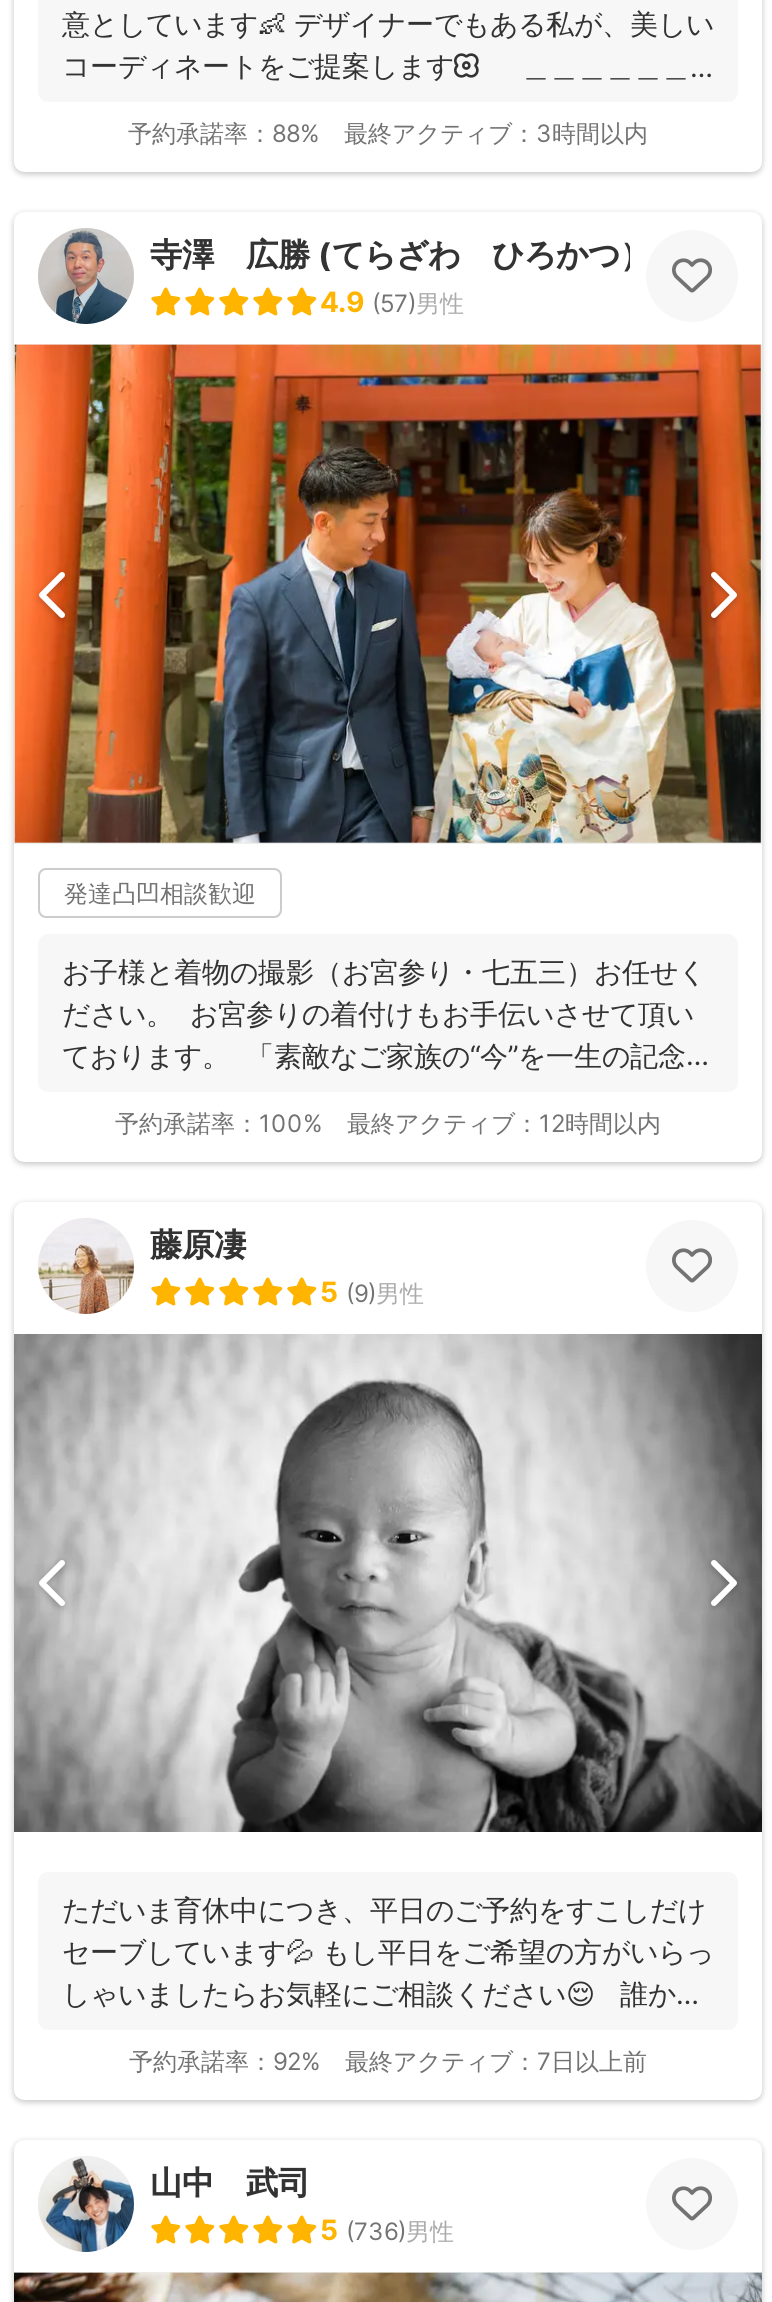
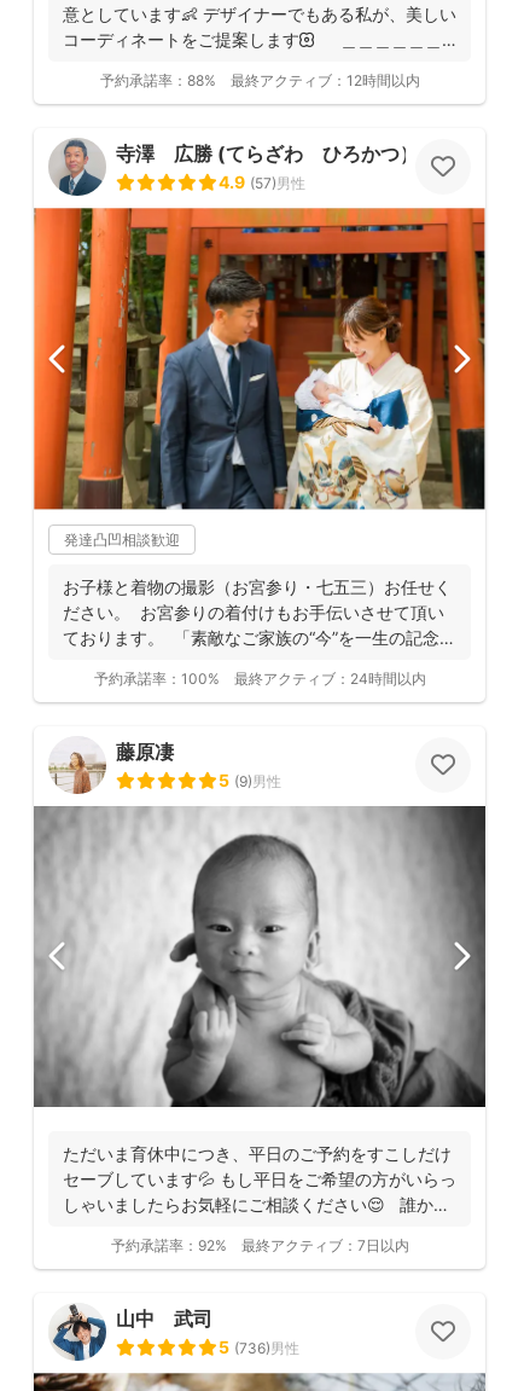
- 最終アクティブ：3時間以内

moved up: 最終アクティブ：12時間以内

+ 最終アクティブ：24時間以内

- 最終アクティブ：7日以上前
+ 最終アクティブ：7日以内
